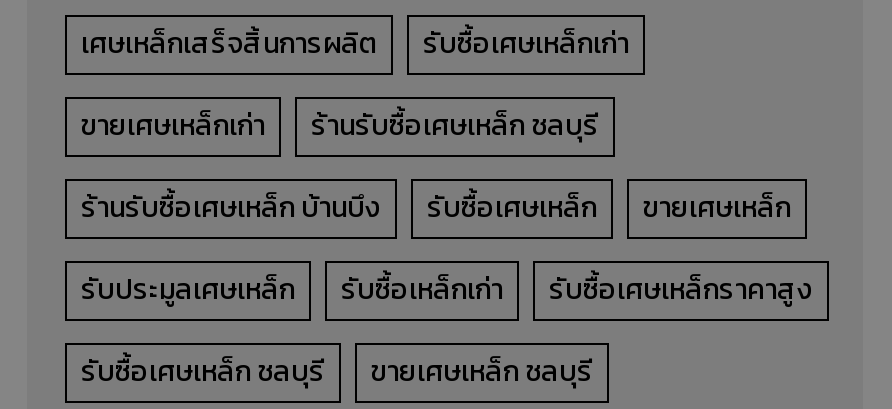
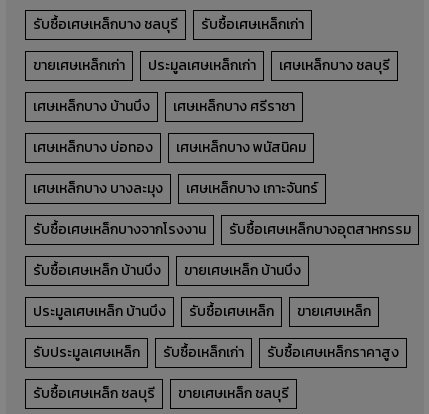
- เศษเหล็กเสร็จสิ้นการผลิต
+ รับซื้อเศษเหล็กบาง ชลบุรี

- ร้านรับซื้อเศษเหล็ก ชลบุรี
- ร้านรับซื้อเศษเหล็ก บ้านบึง
+ ประมูลเศษเหล็กเก่า
+ เศษเหล็กบาง ชลบุรี
+ เศษเหล็กบาง บ้านบึง
+ เศษเหล็กบาง ศรีราชา
+ เศษเหล็กบาง บ่อทอง
+ เศษเหล็กบาง พนัสนิคม
+ เศษเหล็กบาง บางละมุง
+ เศษเหล็กบาง เกาะจันทร์
+ รับซื้อเศษเหล็กบางจากโรงงาน
+ รับซื้อเศษเหล็กบางอุตสาหกรรม
+ รับซื้อเศษเหล็ก บ้านบึง
+ ขายเศษเหล็ก บ้านบึง
+ ประมูลเศษเหล็ก บ้านบึง
